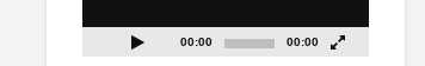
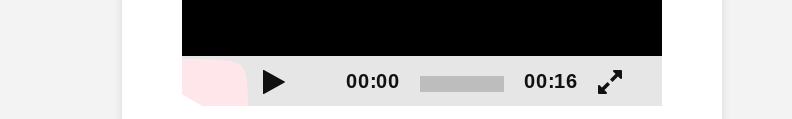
- 00:00
+ 00:16
